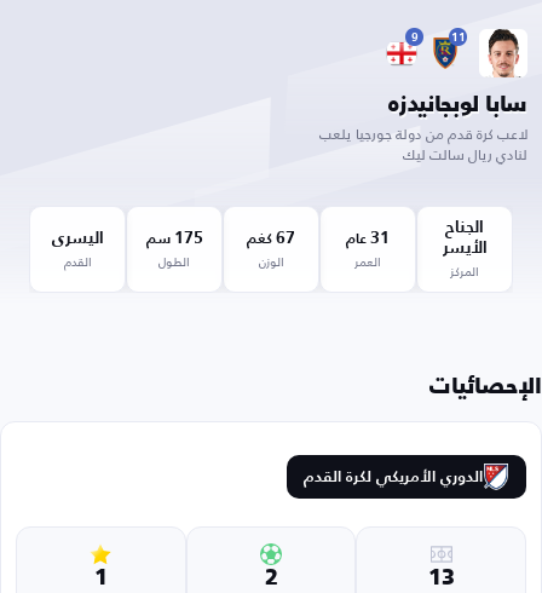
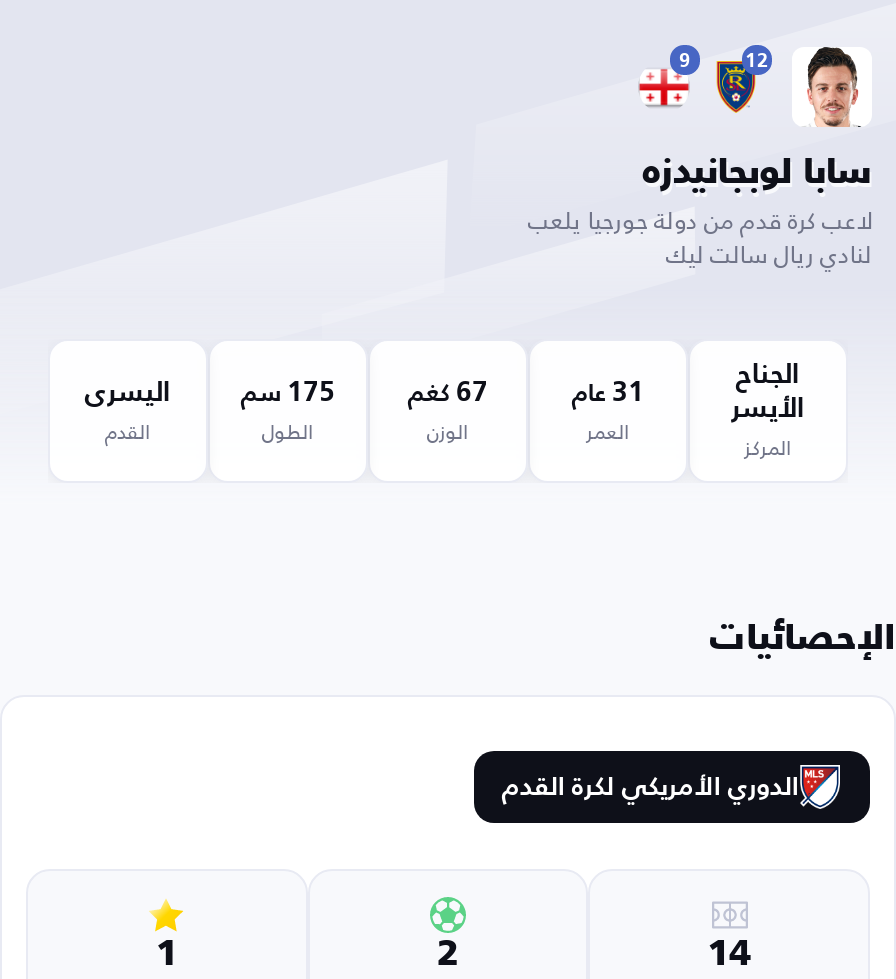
- 11
+ 12

- 13
+ 14
